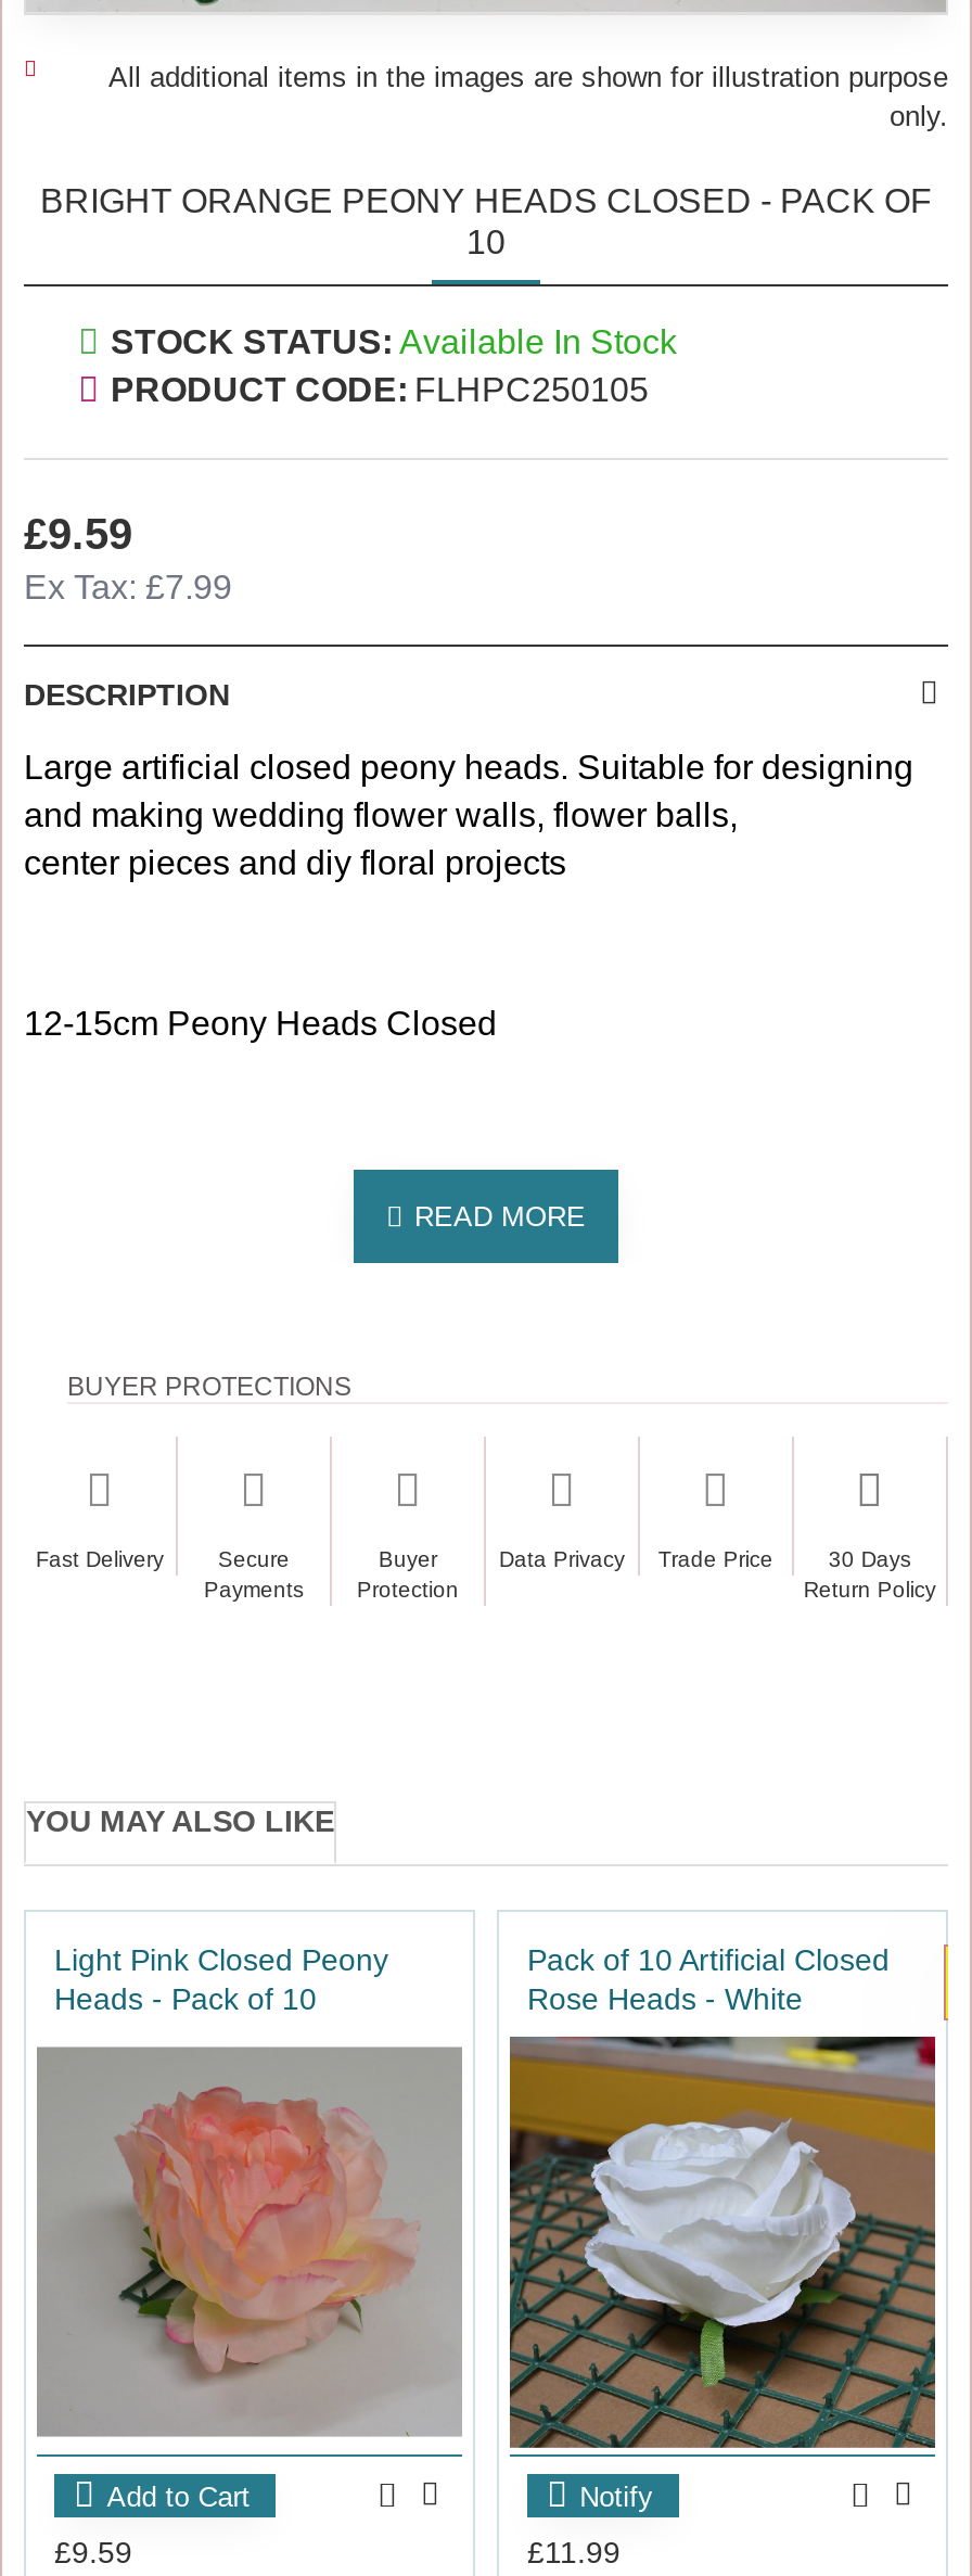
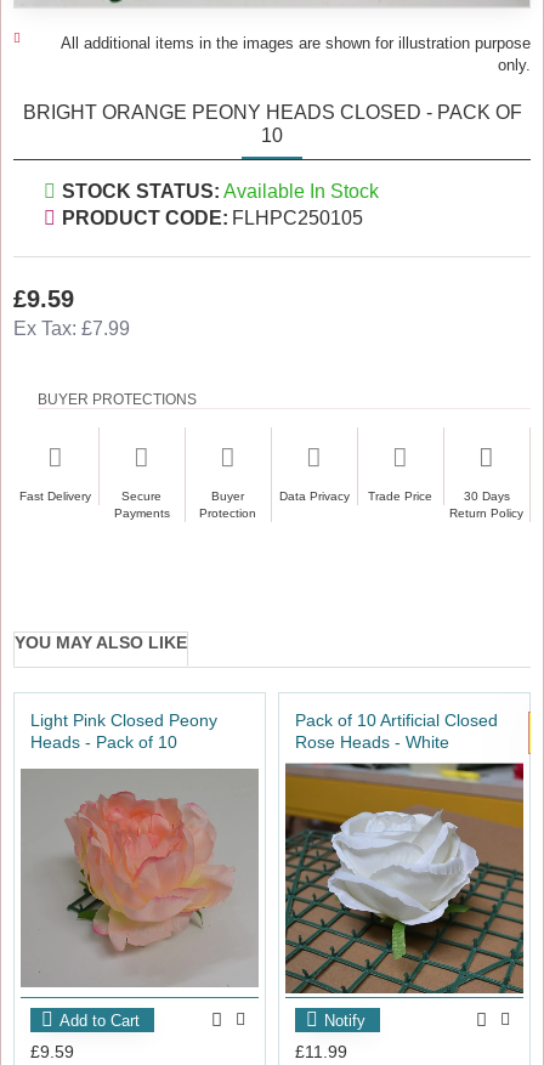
- DESCRIPTION
- Large artificial closed peony heads. Suitable for designing
- and making wedding flower walls, flower balls,
- center pieces and diy floral projects

- 12-15cm Peony Heads Closed

- [image]
